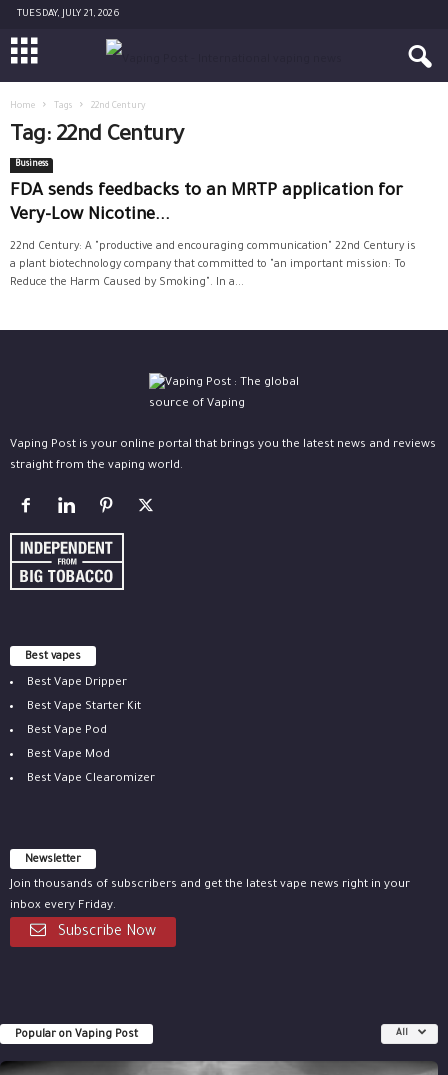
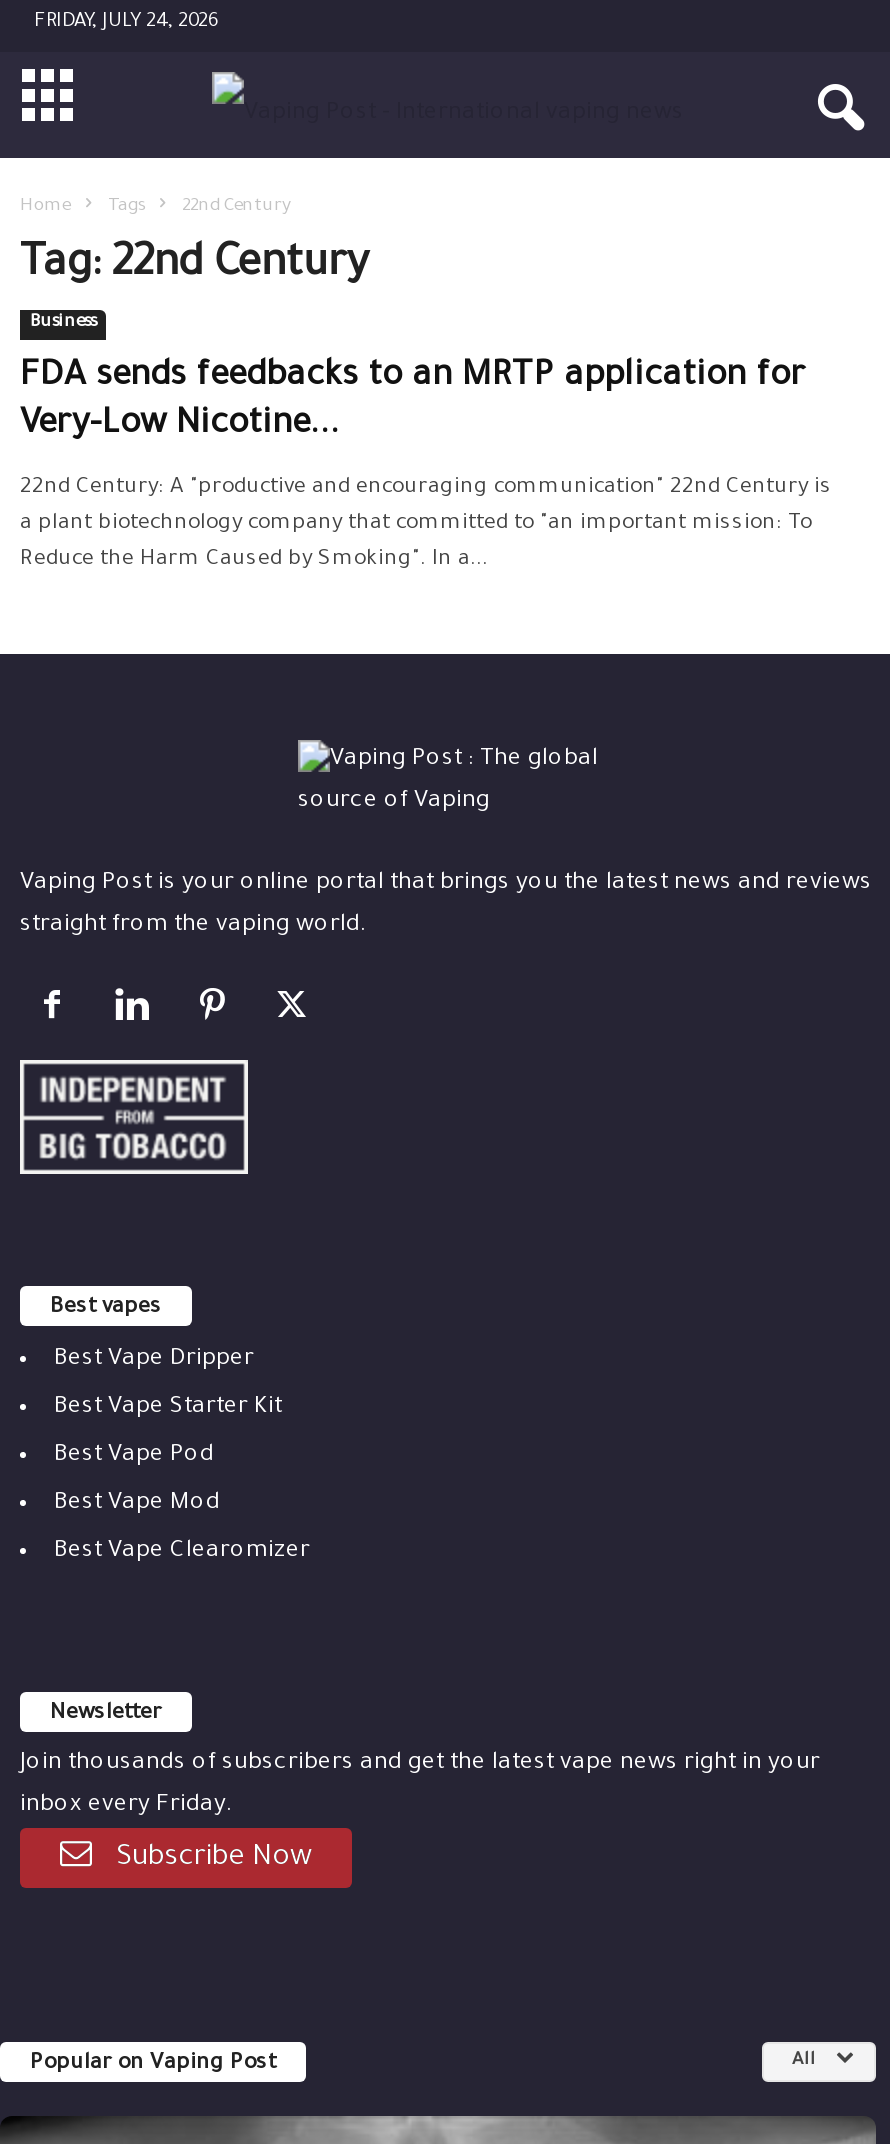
- TUESDAY, JULY 21, 2026
+ FRIDAY, JULY 24, 2026
